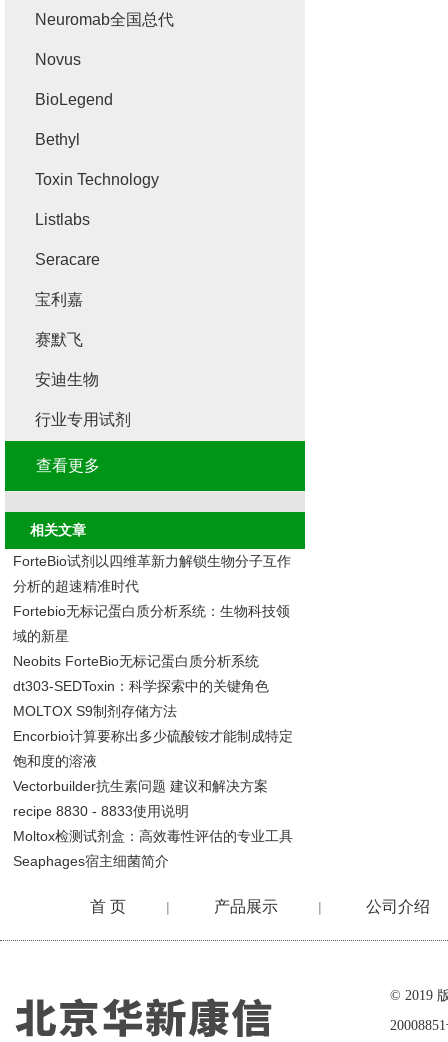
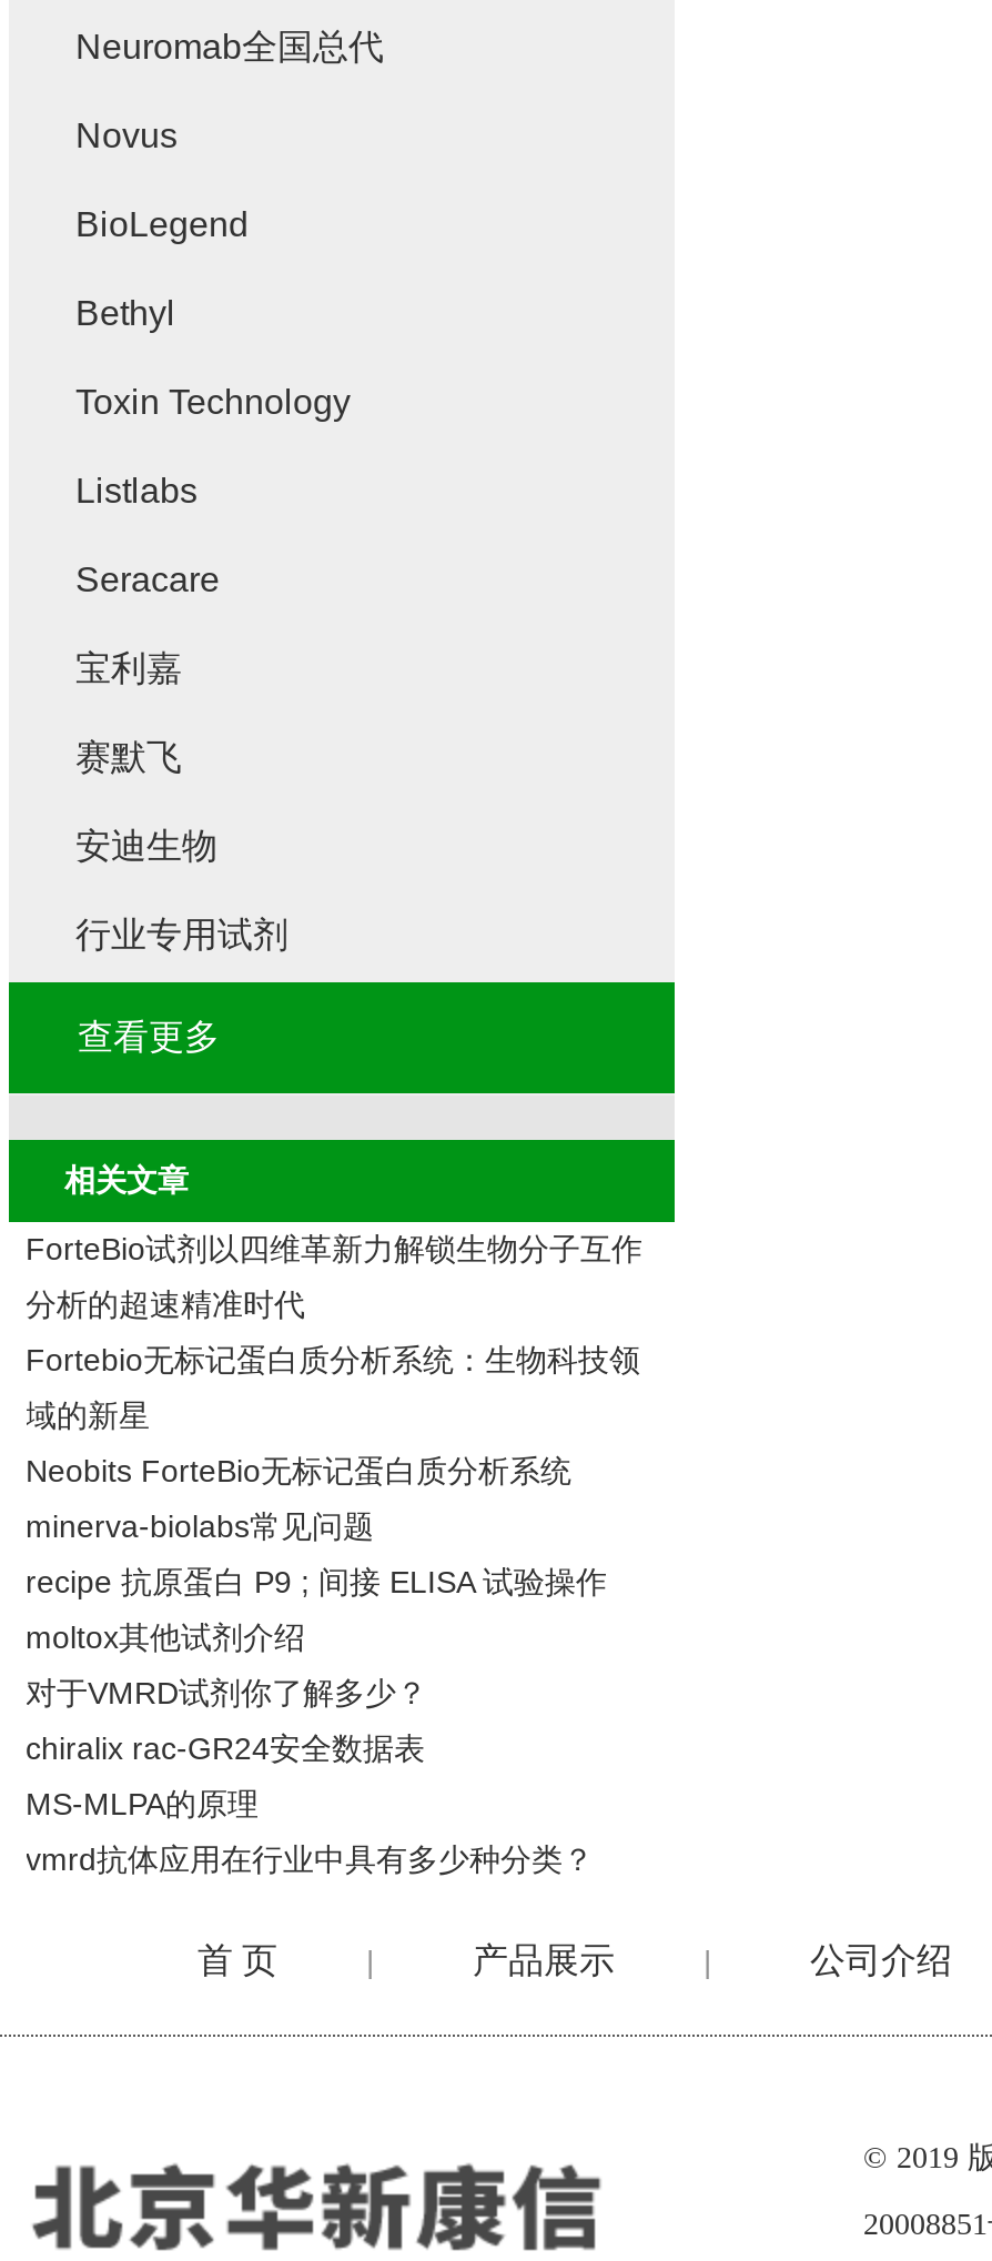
- dt303-SEDToxin：科学探索中的关键角色
- MOLTOX S9制剂存储方法
- Encorbio计算要称出多少硫酸铵才能制成特定
- 饱和度的溶液
- Vectorbuilder抗生素问题 建议和解决方案
- recipe 8830 - 8833使用说明
- Moltox检测试剂盒：高效毒性评估的专业工具
- Seaphages宿主细菌简介
+ minerva-biolabs常见问题
+ recipe 抗原蛋白 P9 ; 间接 ELISA 试验操作
+ moltox其他试剂介绍
+ 对于VMRD试剂你了解多少？
+ chiralix rac-GR24安全数据表
+ MS-MLPA的原理
+ vmrd抗体应用在行业中具有多少种分类？
